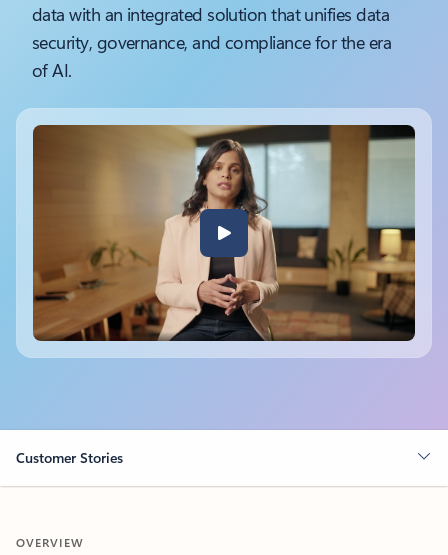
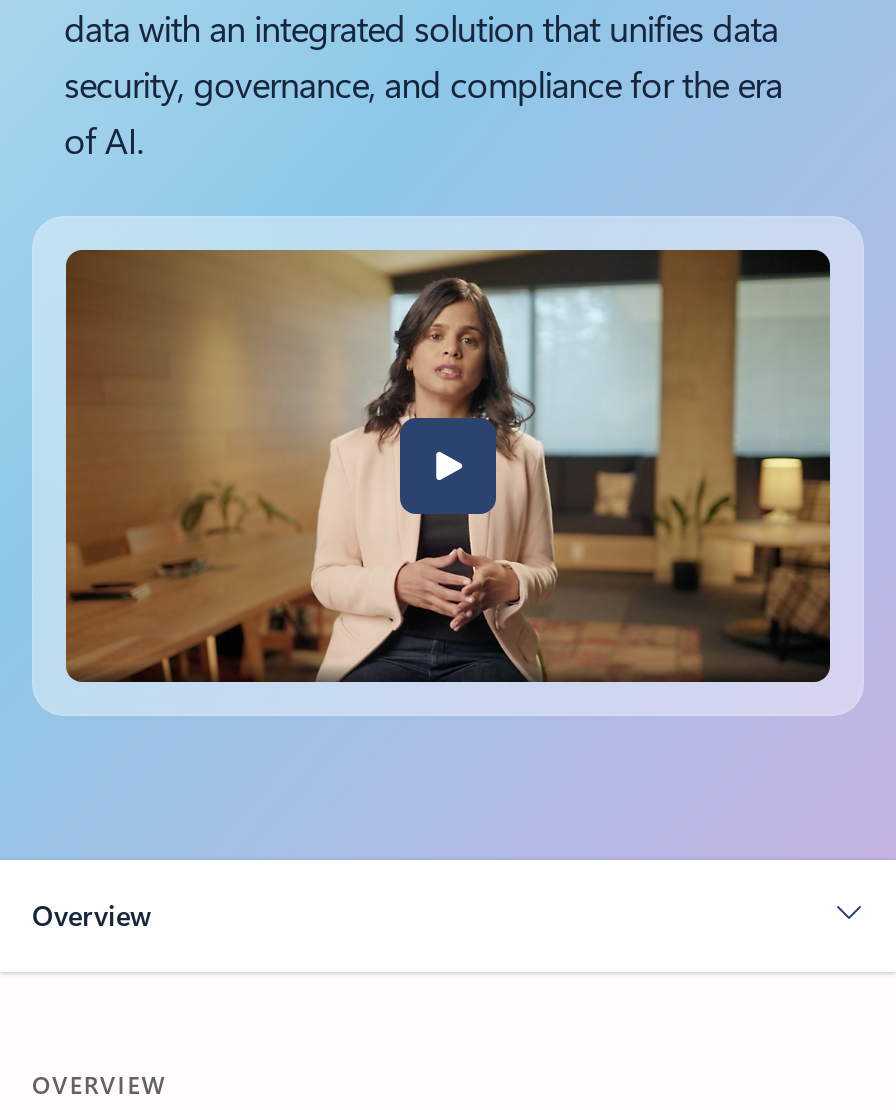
- Customer Stories
+ Overview
